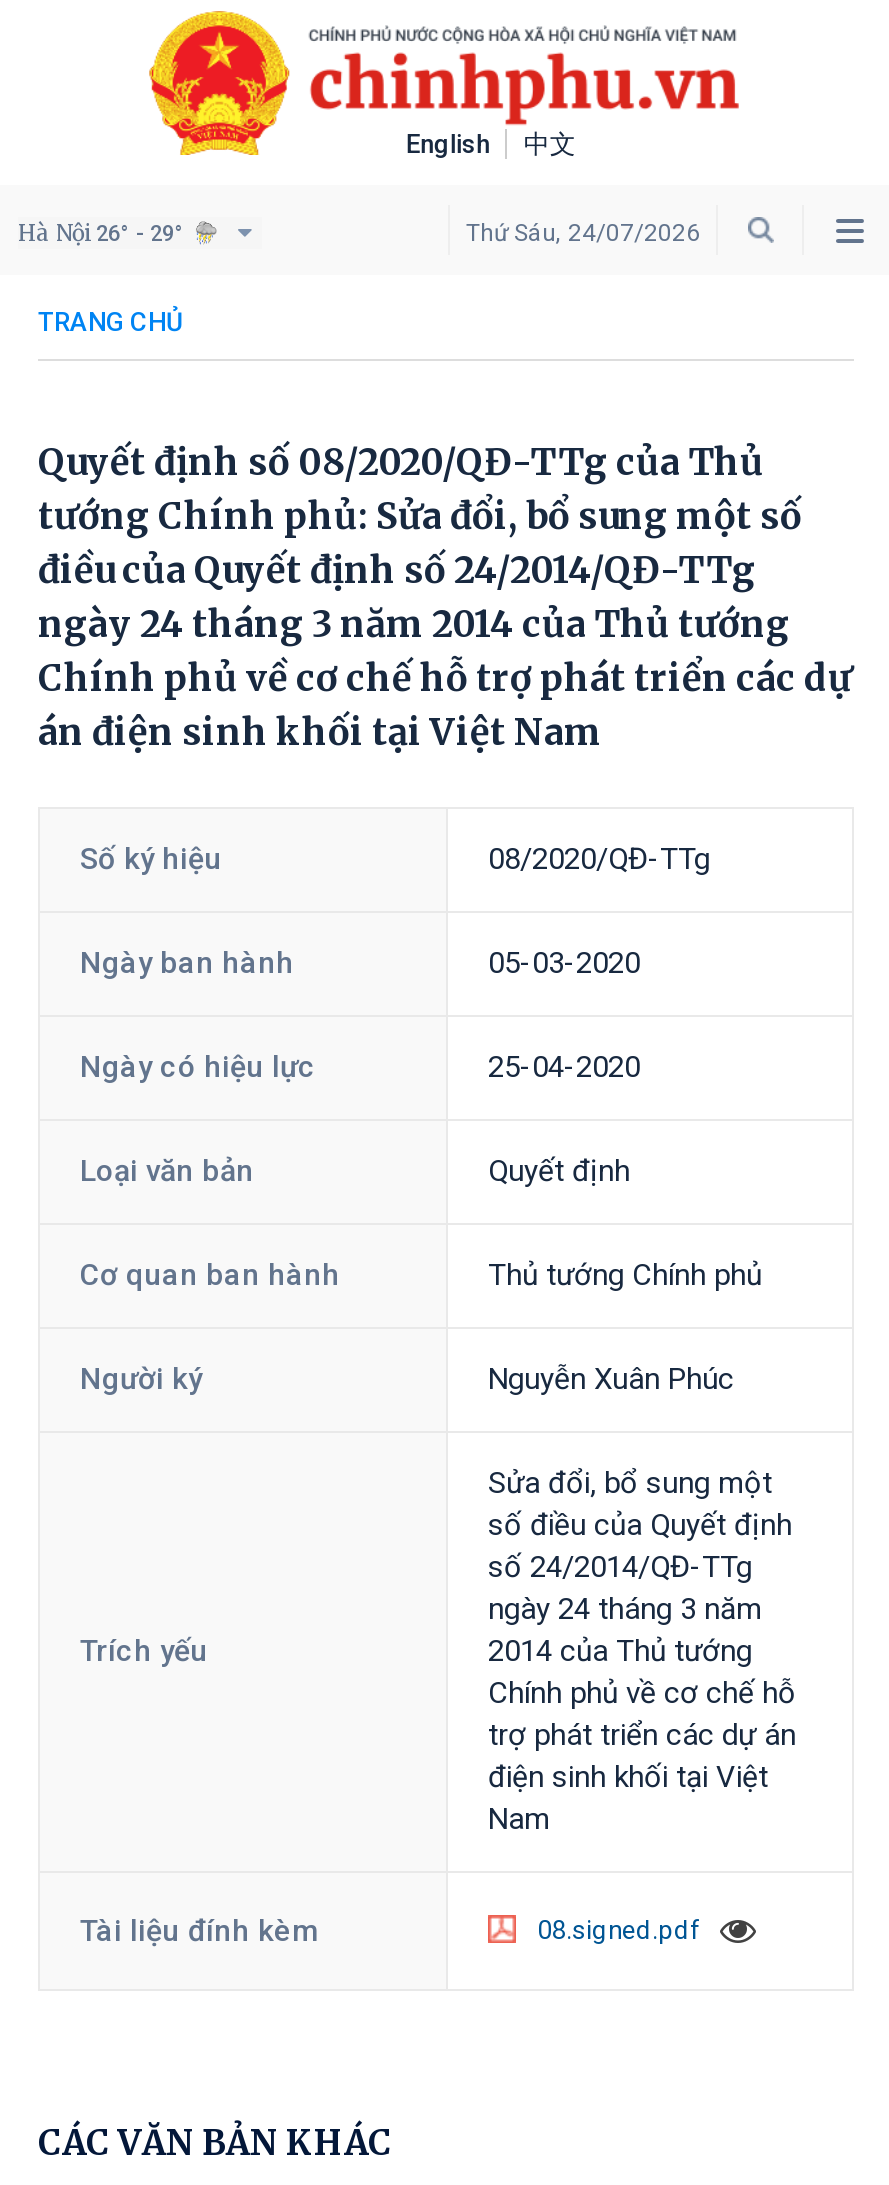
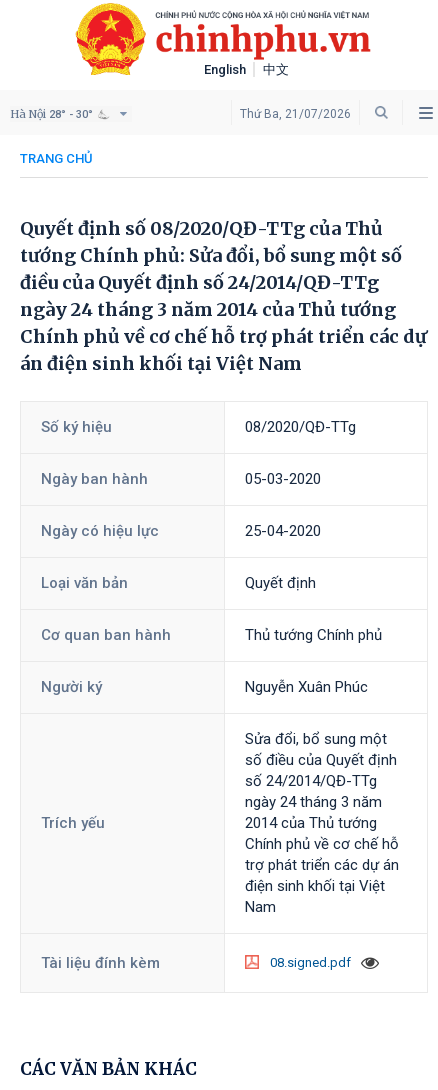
- Hà Nội 26° - 29°
+ Hà Nội 28° - 30°

- Thứ Sáu, 24/07/2026
+ Thứ Ba, 21/07/2026
